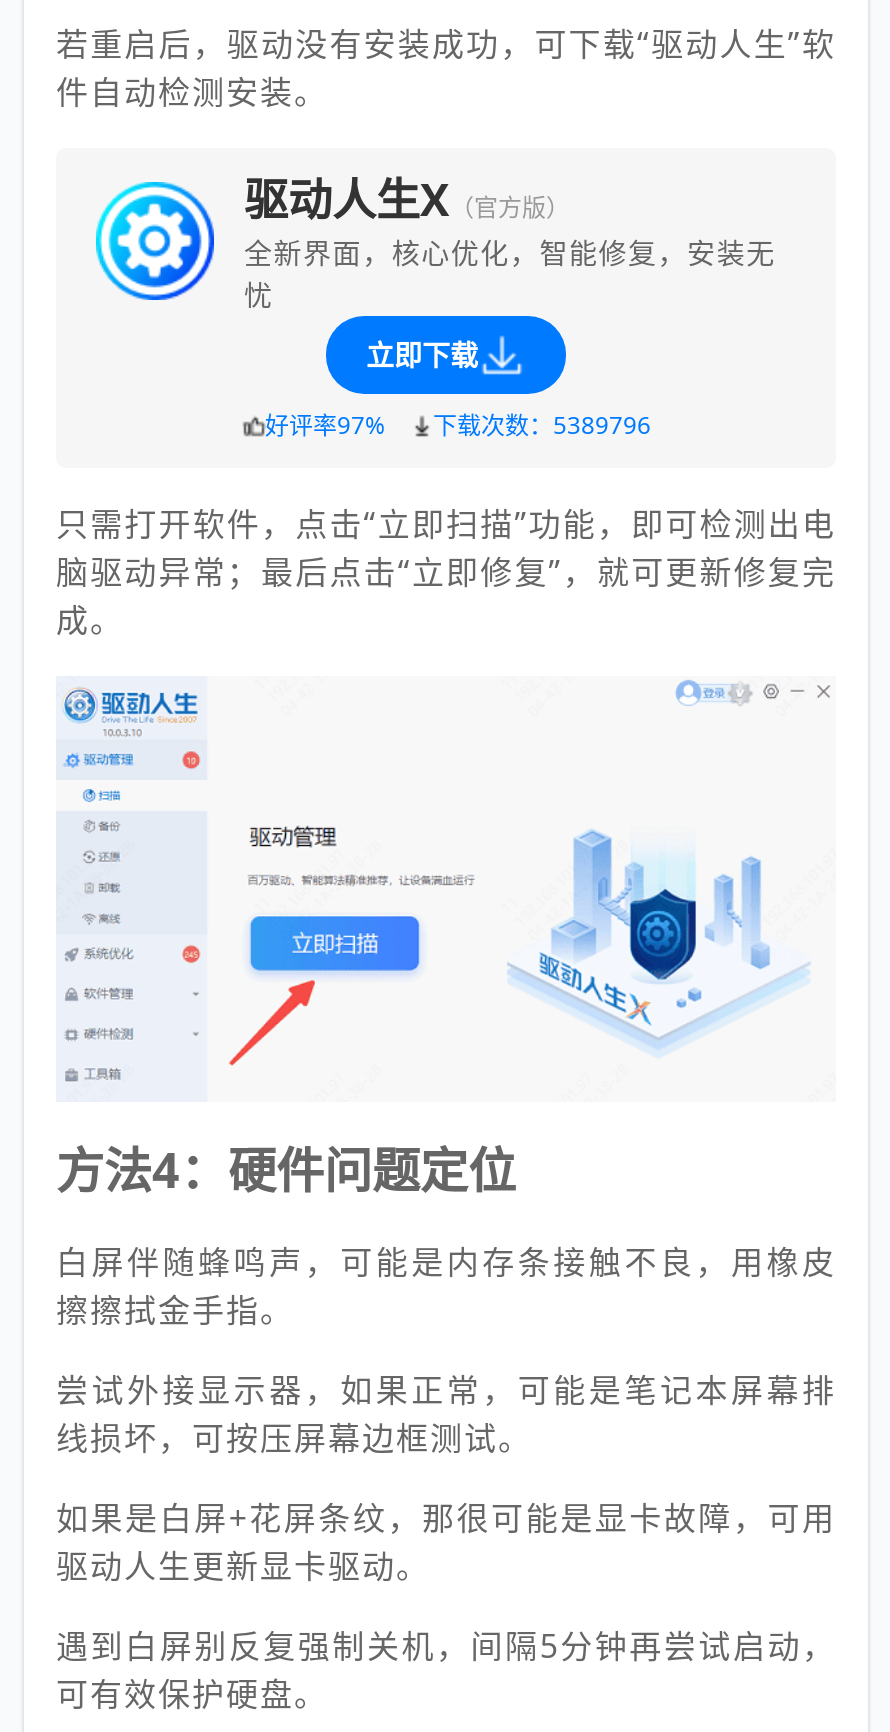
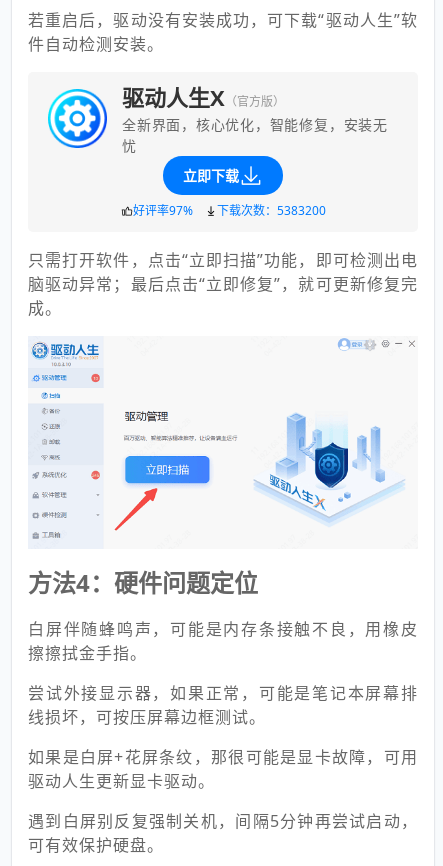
- 好评率97% 下载次数：5389796
+ 好评率97% 下载次数：5383200
